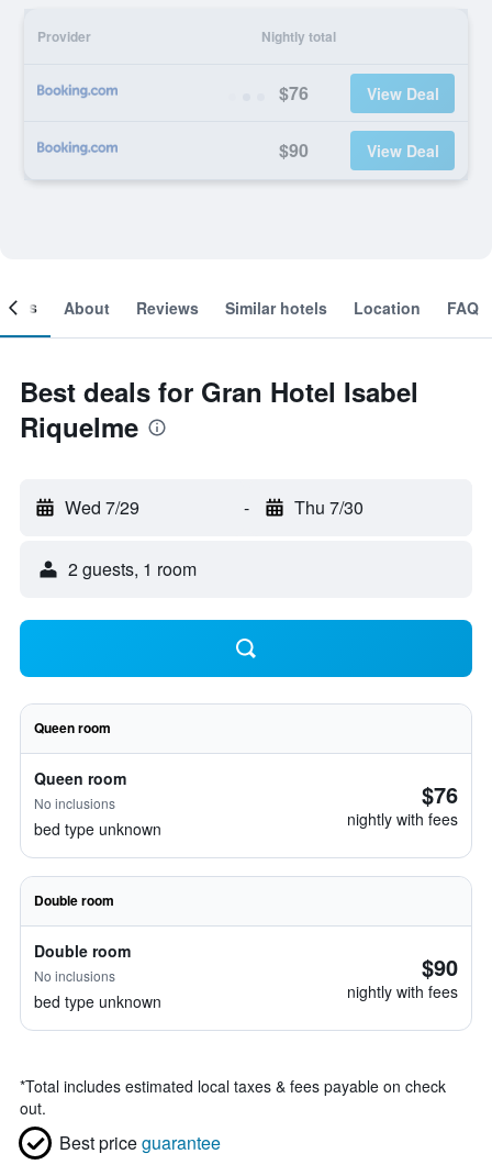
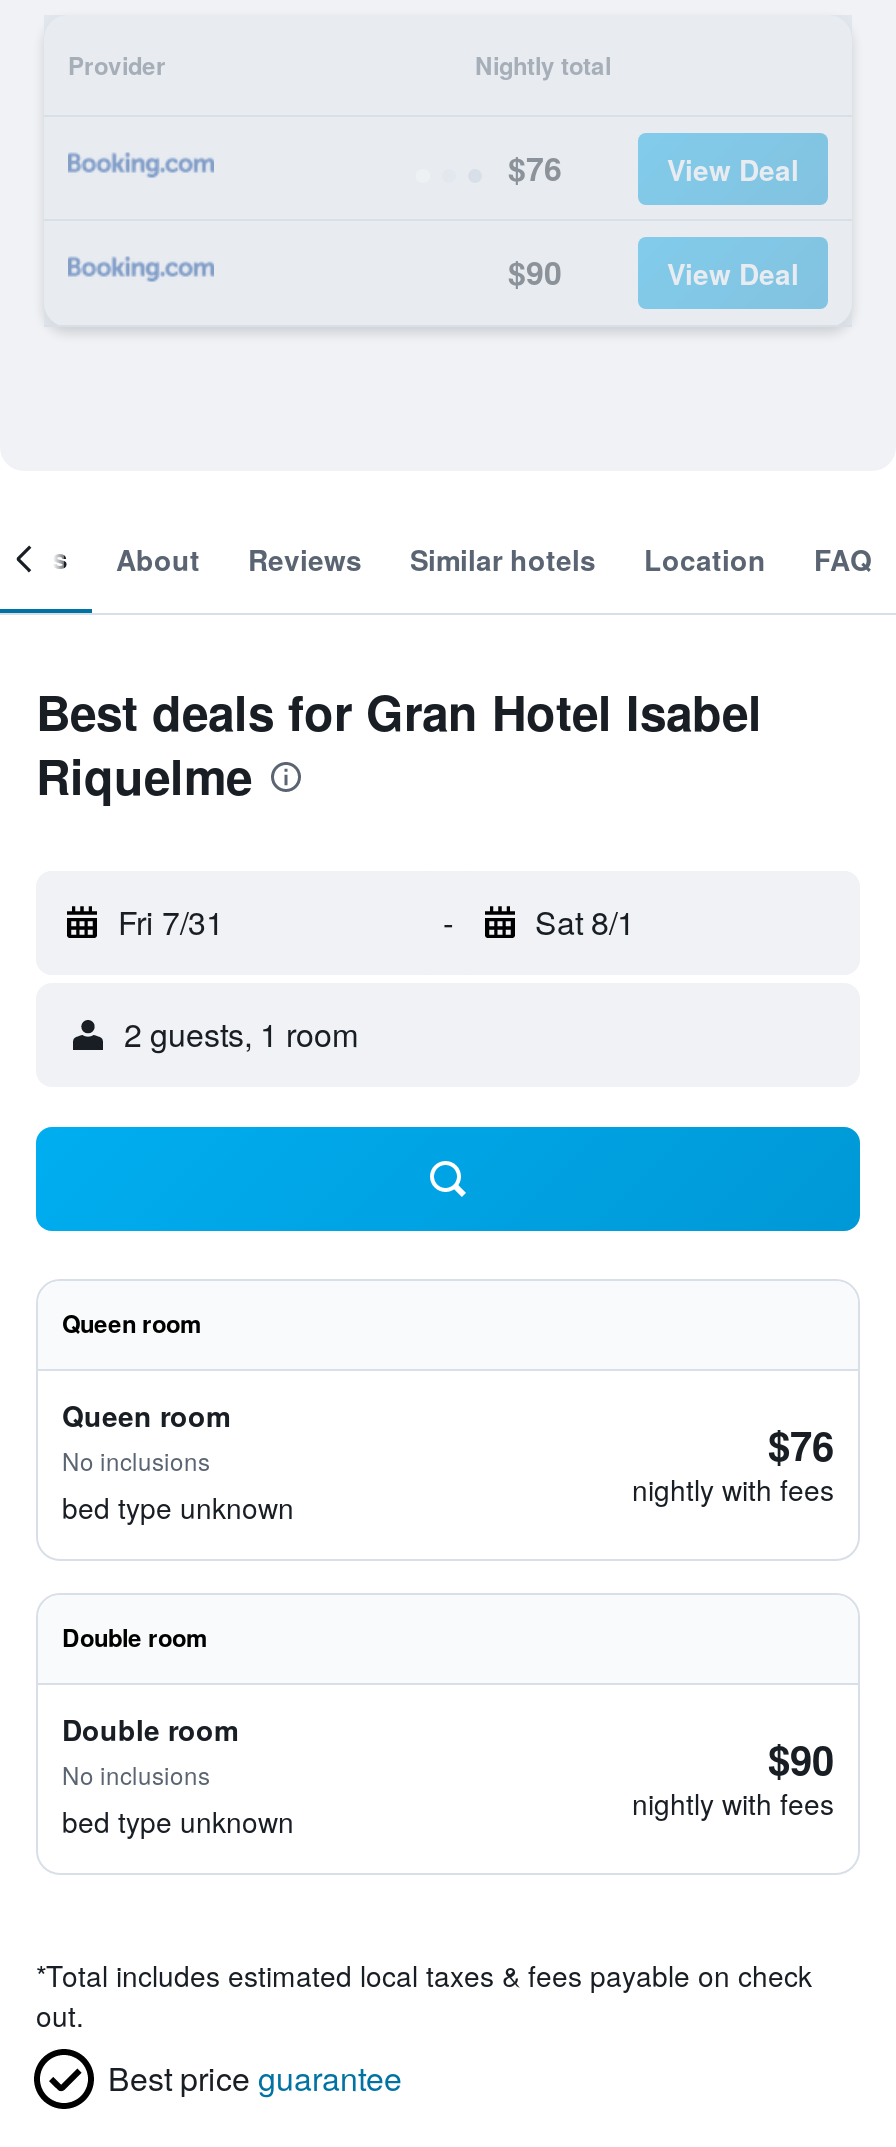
- Wed 7/29
+ Fri 7/31

- Thu 7/30
+ Sat 8/1
